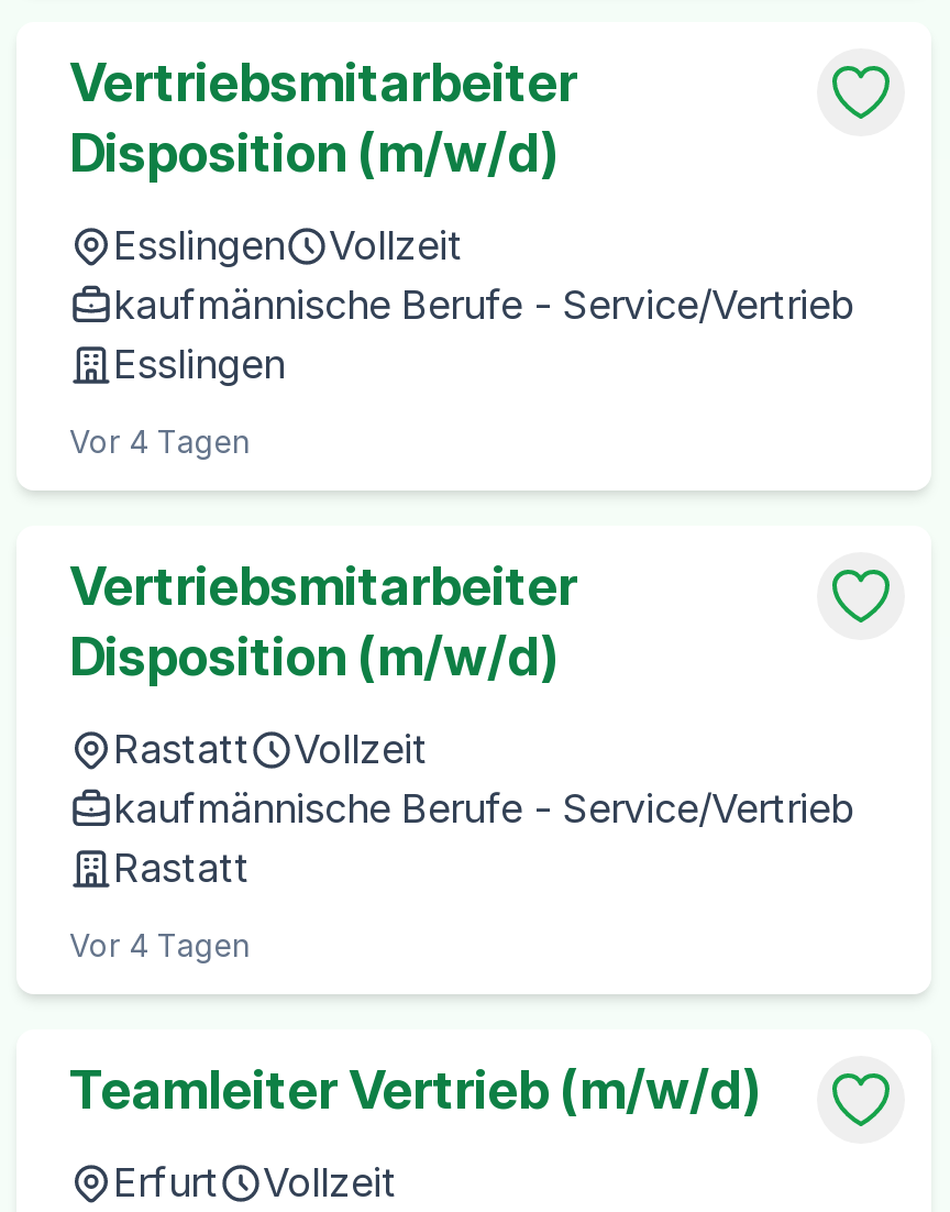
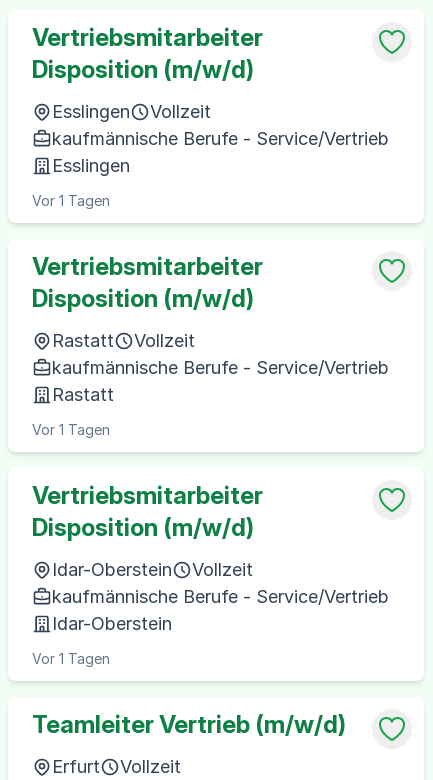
- Vor 4 Tagen
+ Vor 1 Tagen

- Vor 4 Tagen
+ Vor 1 Tagen
+ Vertriebsmitarbeiter
+ Disposition (m/w/d)
+ Idar-Oberstein
+ Vollzeit
+ kaufmännische Berufe - Service/Vertrieb
+ Idar-Oberstein
+ Vor 1 Tagen
